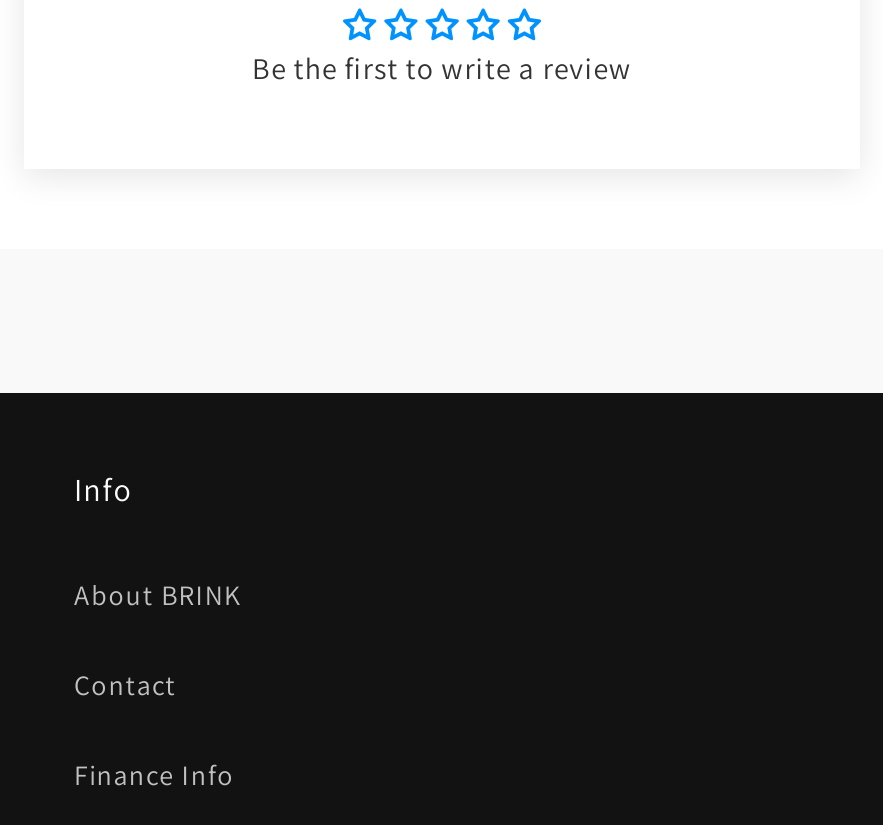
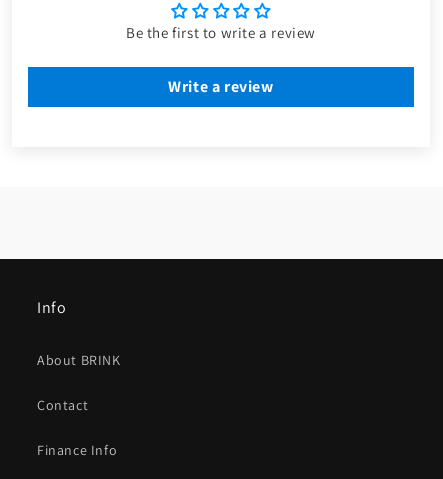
+ Write a review
